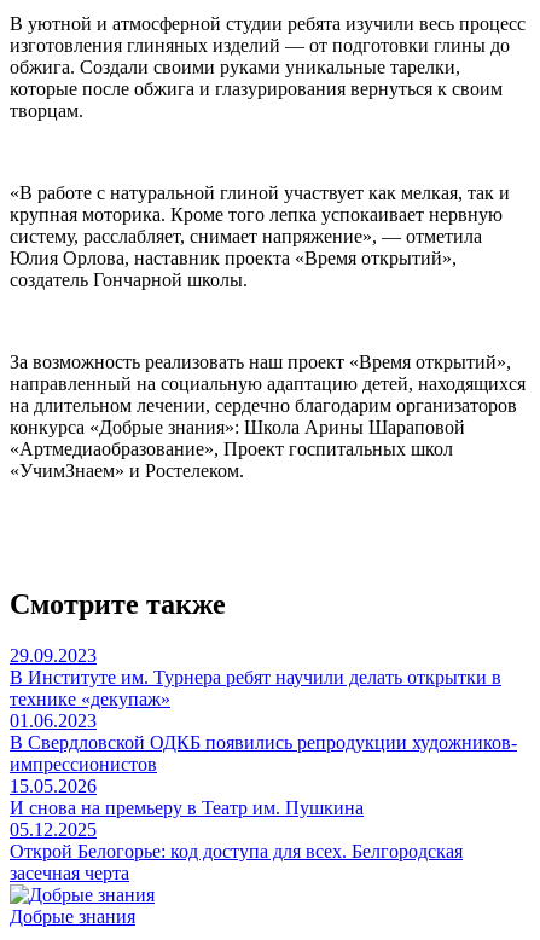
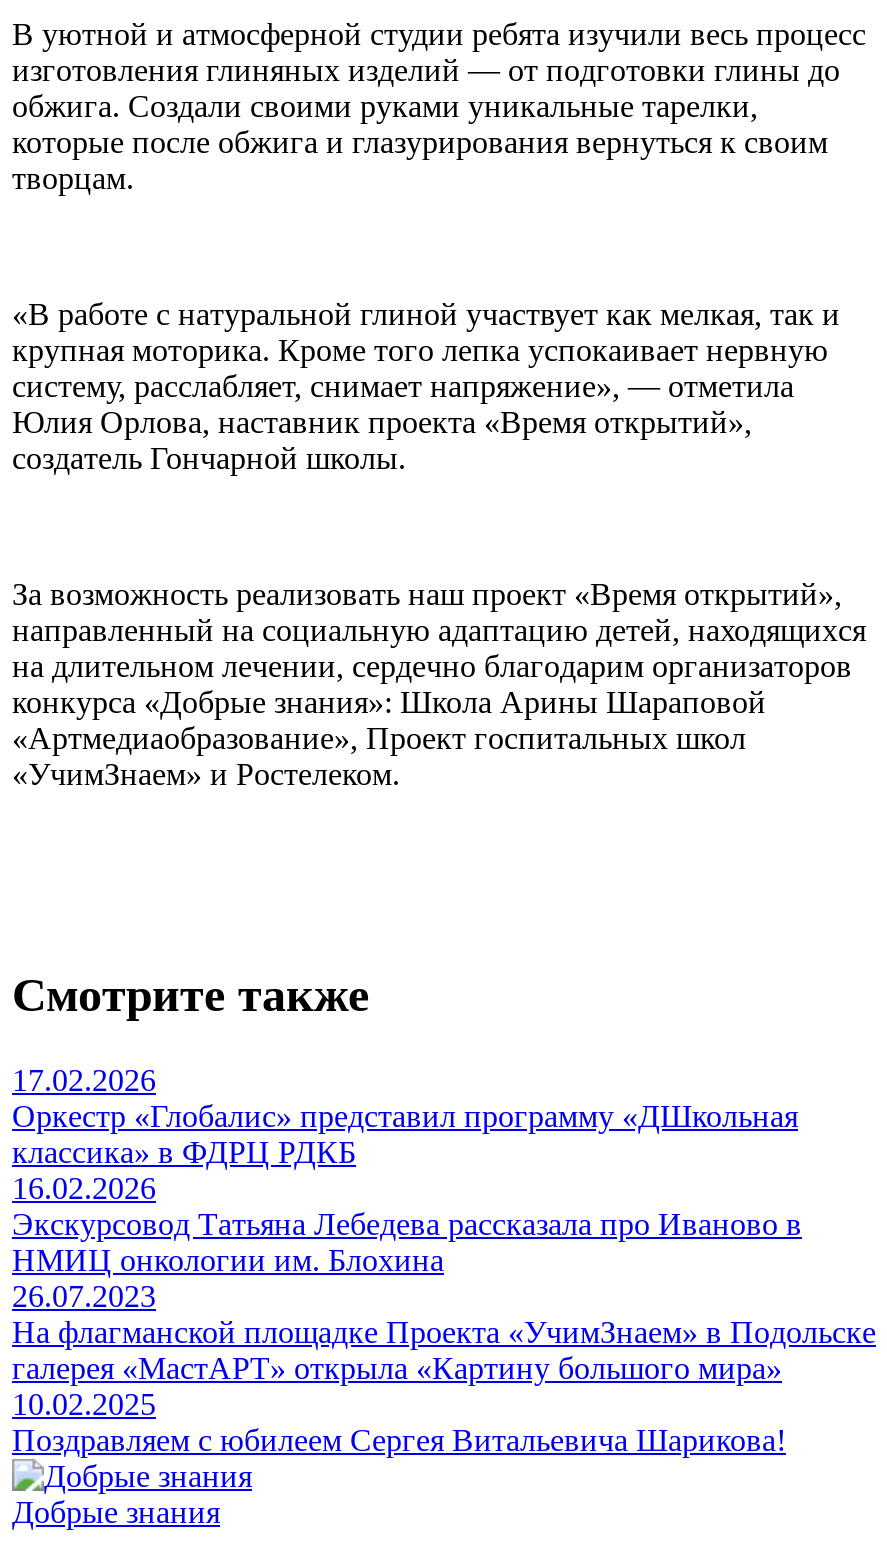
- 29.09.2023
- В Институте им. Турнера ребят научили делать открытки в
- технике «декупаж»
- 01.06.2023
- В Свердловской ОДКБ появились репродукции художников-
- импрессионистов
- 15.05.2026
- И снова на премьеру в Театр им. Пушкина
- 05.12.2025
- Открой Белогорье: код доступа для всех. Белгородская
- засечная черта
+ 17.02.2026
+ Оркестр «Глобалис» представил программу «ДШкольная
+ классика» в ФДРЦ РДКБ
+ 16.02.2026
+ Экскурсовод Татьяна Лебедева рассказала про Иваново в
+ НМИЦ онкологии им. Блохина
+ 26.07.2023
+ На флагманской площадке Проекта «УчимЗнаем» в Подольске
+ галерея «МастАРТ» открыла «Картину большого мира»
+ 10.02.2025
+ Поздравляем с юбилеем Сергея Витальевича Шарикова!
